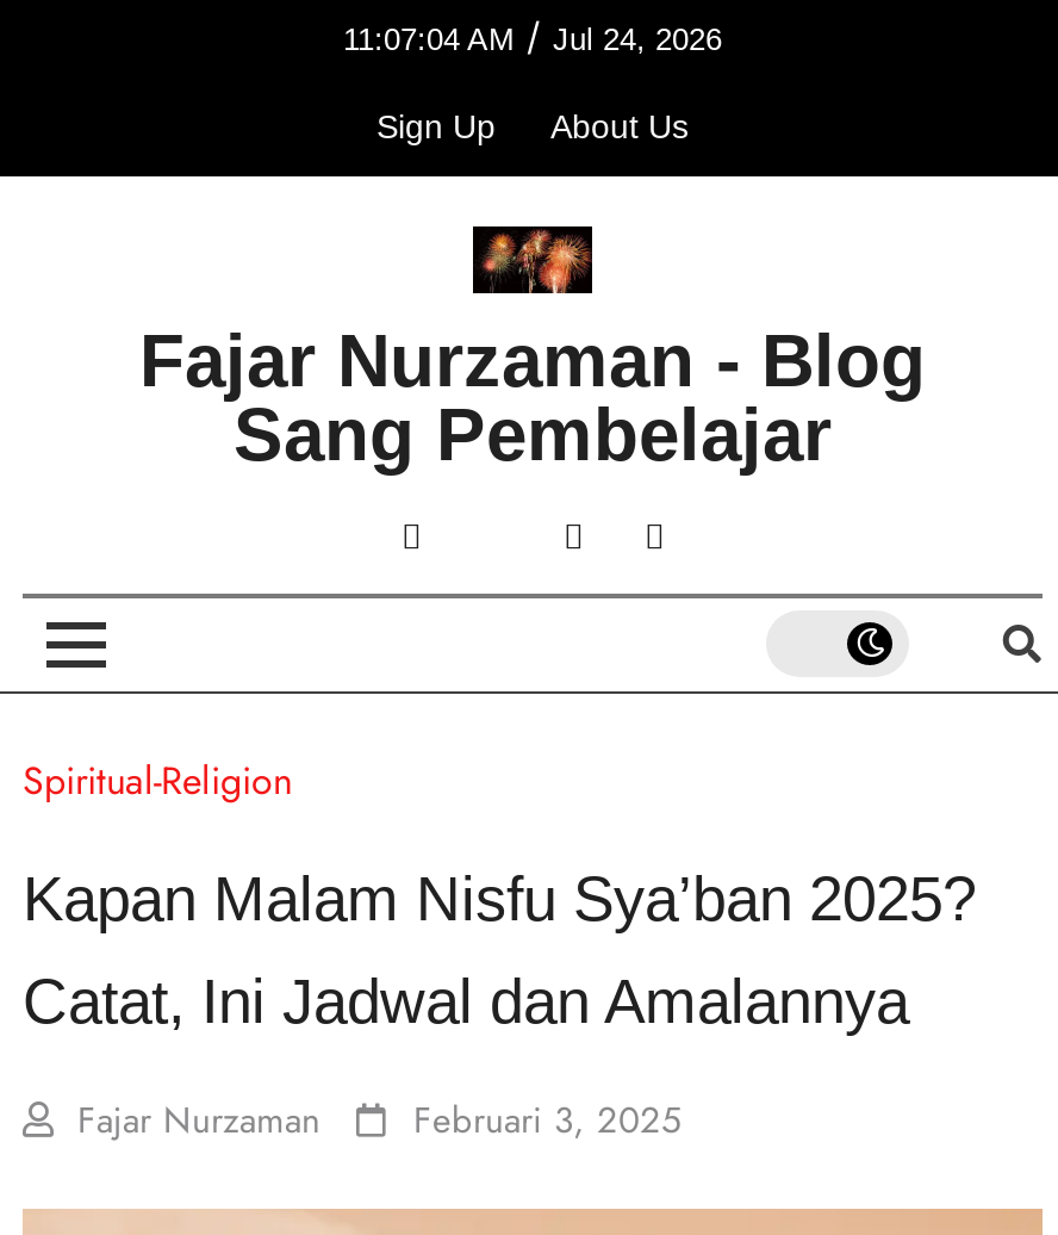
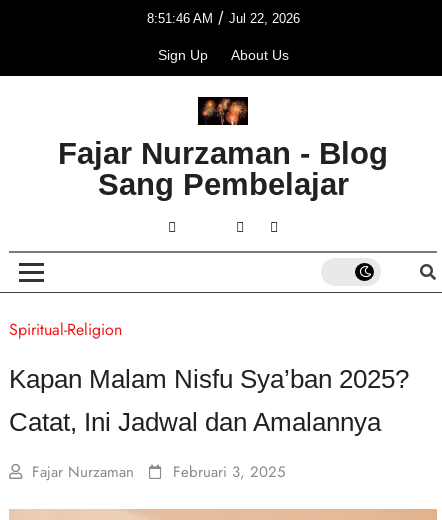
- 11:07:04 AM / Jul 24, 2026
+ 8:51:46 AM / Jul 22, 2026
